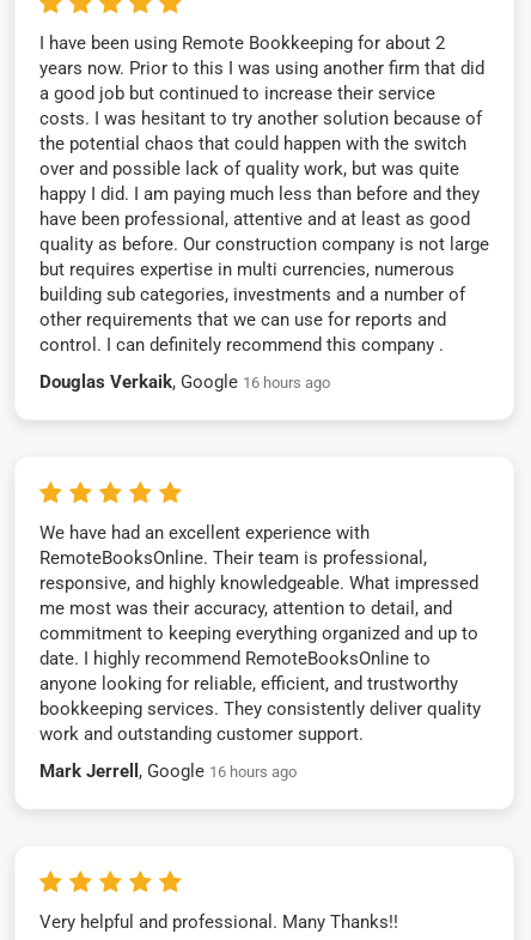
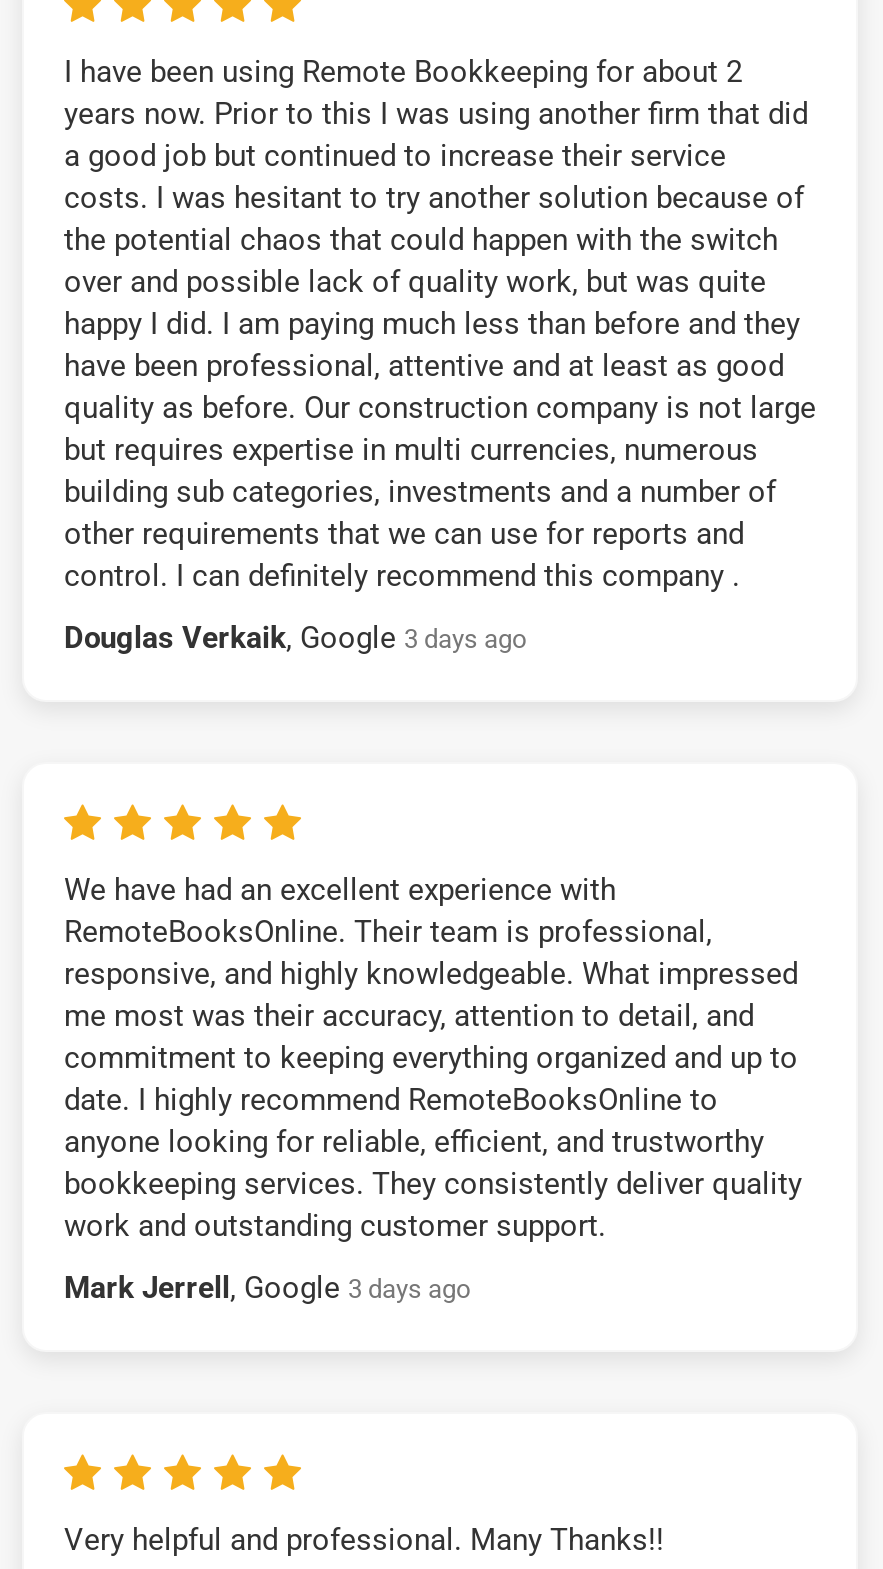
- Douglas Verkaik, Google 16 hours ago
+ Douglas Verkaik, Google 3 days ago

- Mark Jerrell, Google 16 hours ago
+ Mark Jerrell, Google 3 days ago
